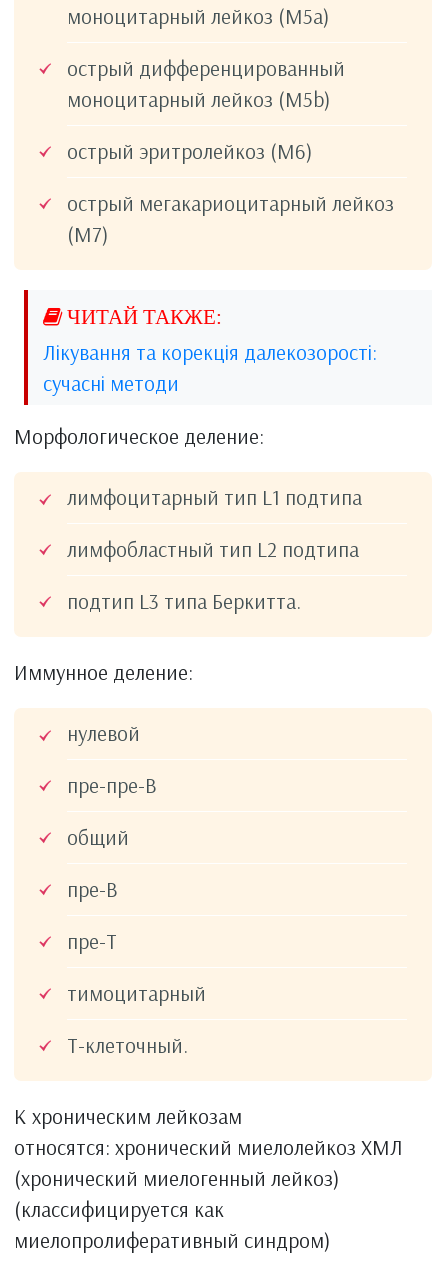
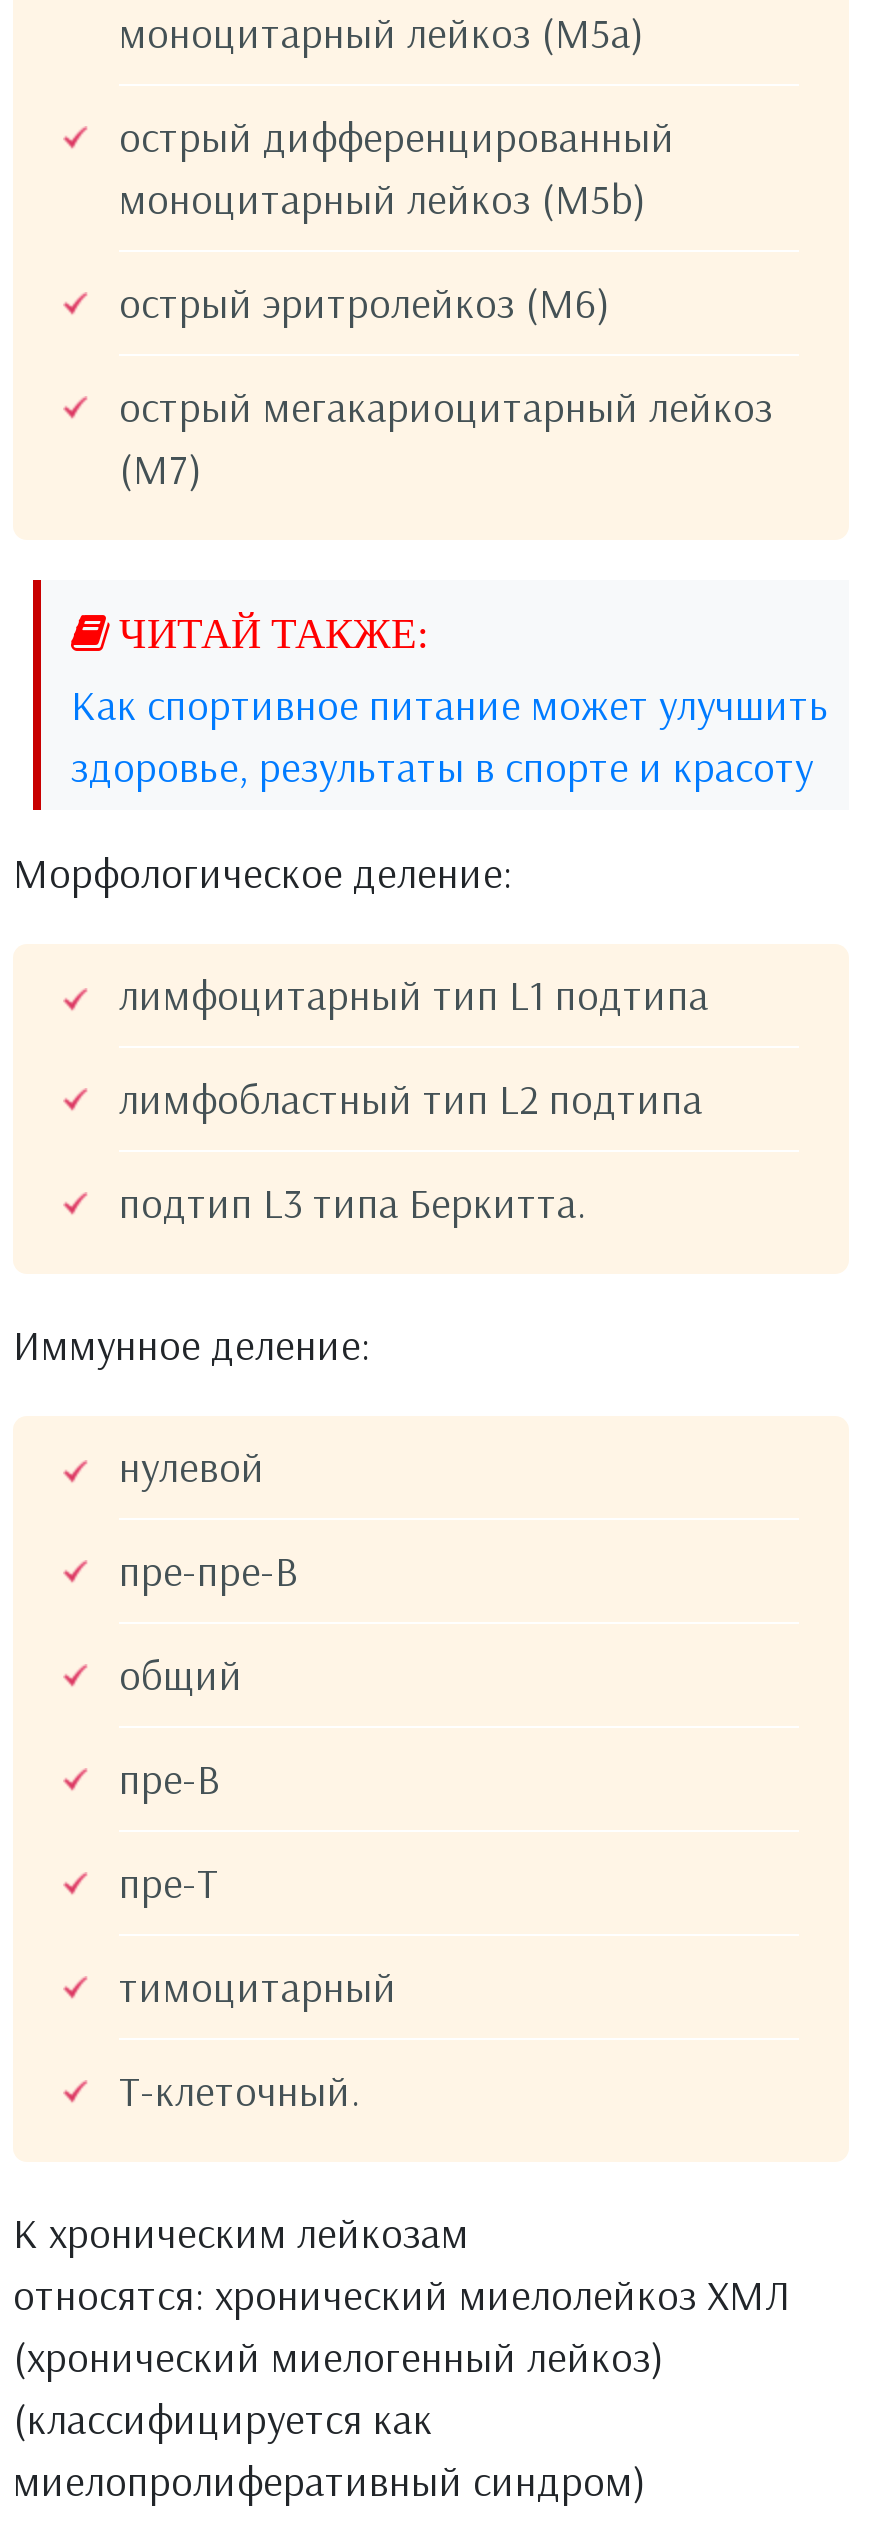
- Лікування та корекція далекозорості:
- сучасні методи
+ Как спортивное питание может улучшить
+ здоровье, результаты в спорте и красоту
